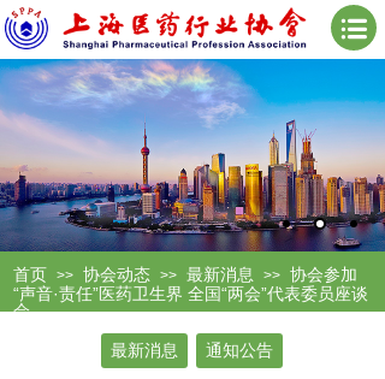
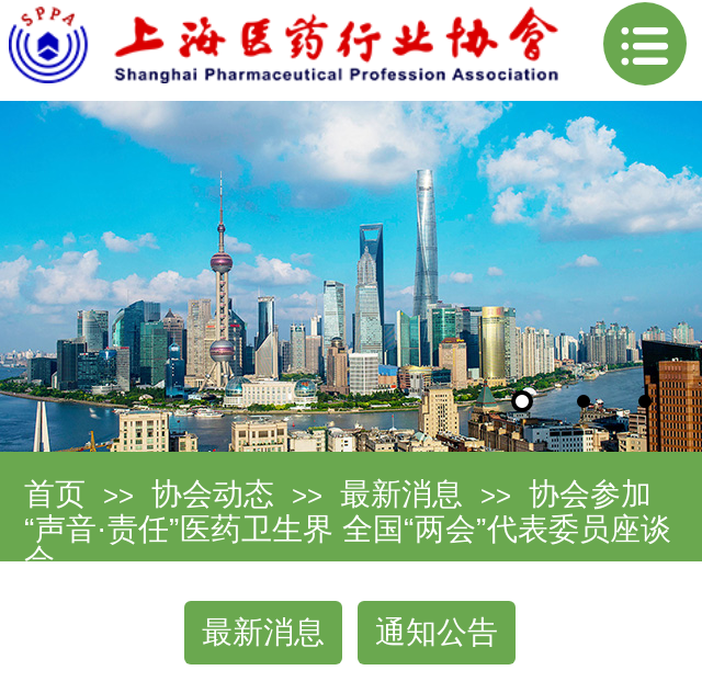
- [image]
+ [image]
